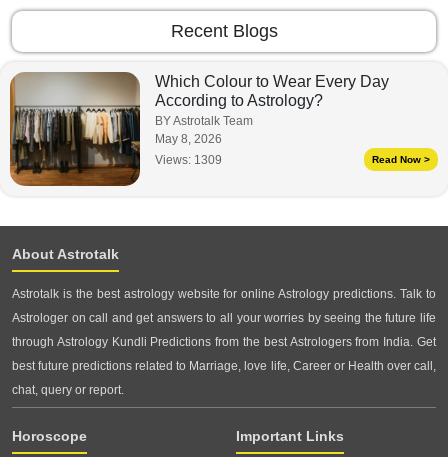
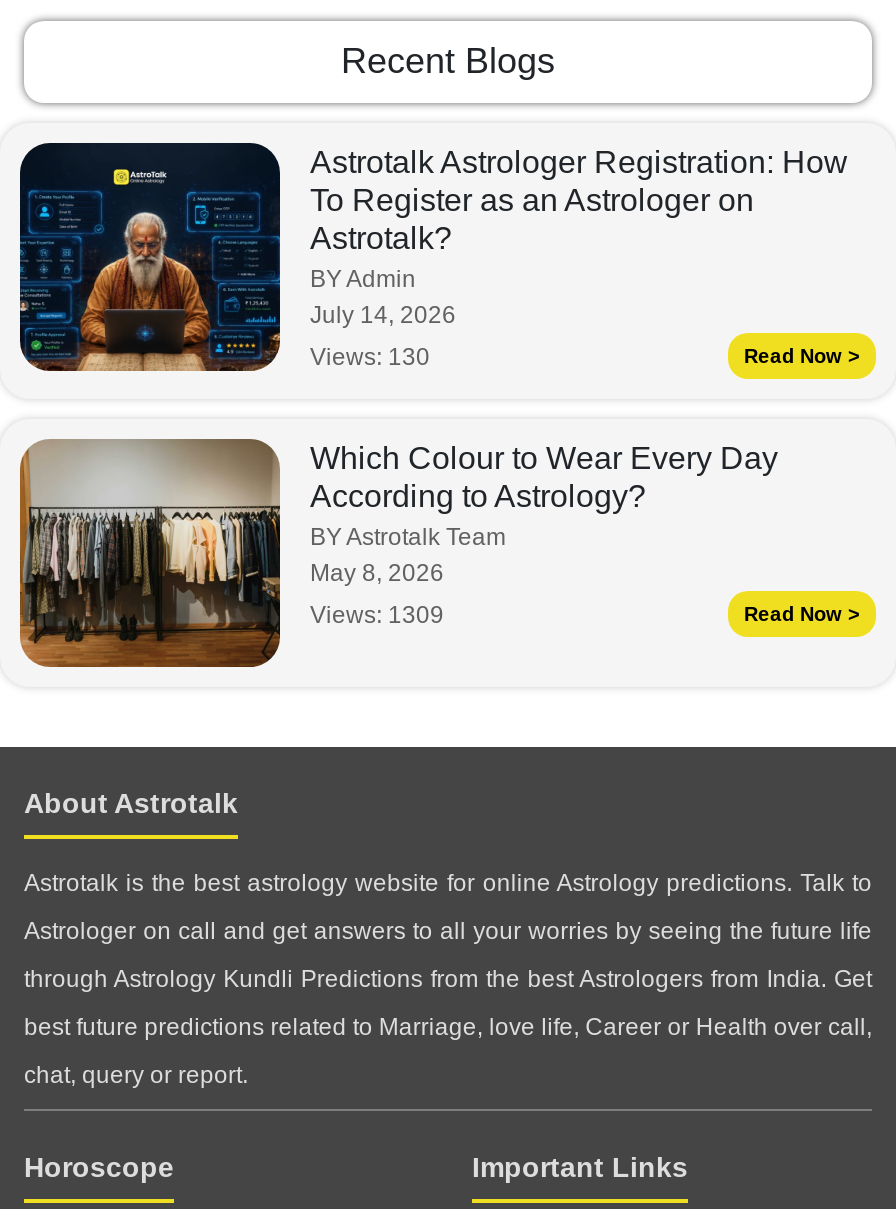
+ [image]
+ Astrotalk Astrologer Registration: How
+ To Register as an Astrologer on
+ Astrotalk?
+ BY Admin
+ July 14, 2026
+ Views: 130
+ Read Now >
